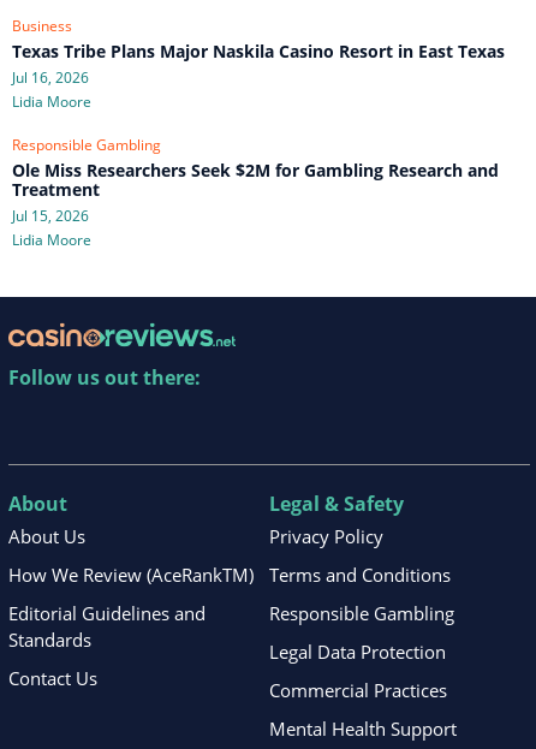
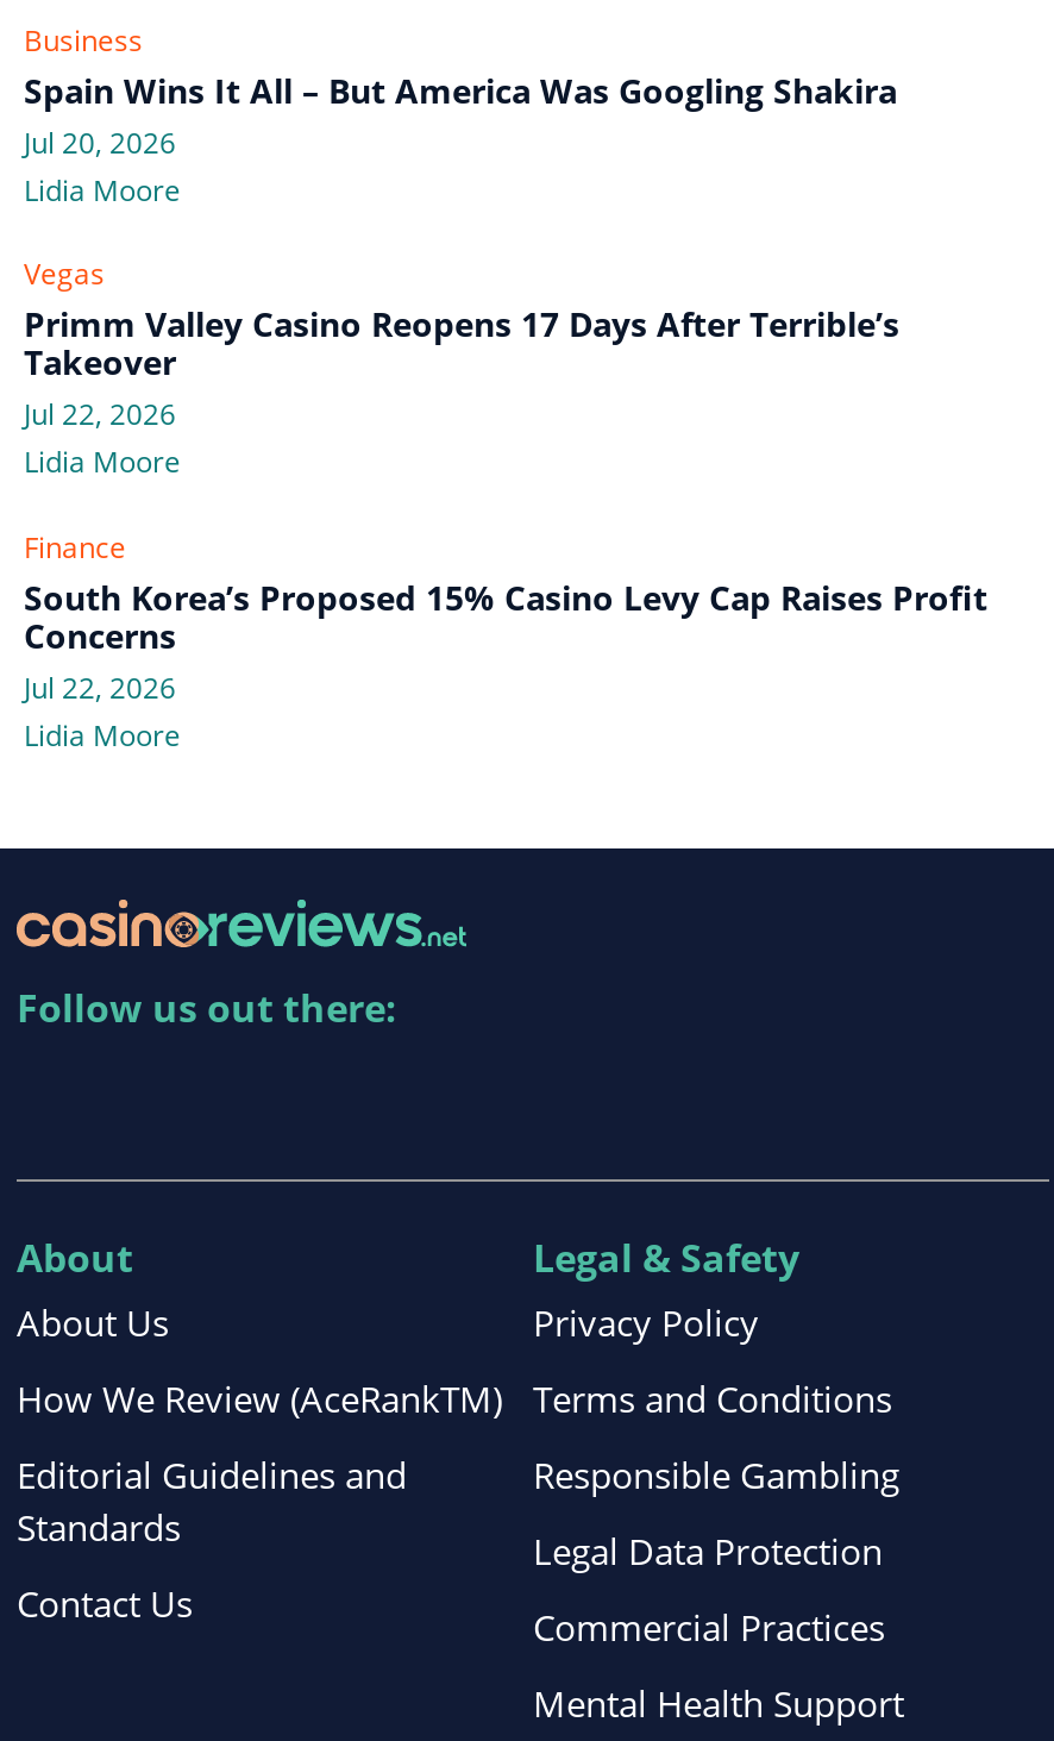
- Texas Tribe Plans Major Naskila Casino Resort in East Texas
- Jul 16, 2026
+ Spain Wins It All – But America Was Googling Shakira
+ Jul 20, 2026

- Responsible Gambling
- Ole Miss Researchers Seek $2M for Gambling Research and
- Treatment
- Jul 15, 2026
+ Vegas
+ Primm Valley Casino Reopens 17 Days After Terrible’s
+ Takeover
+ Jul 22, 2026
+ Lidia Moore
+ Finance
+ South Korea’s Proposed 15% Casino Levy Cap Raises Profit
+ Concerns
+ Jul 22, 2026
